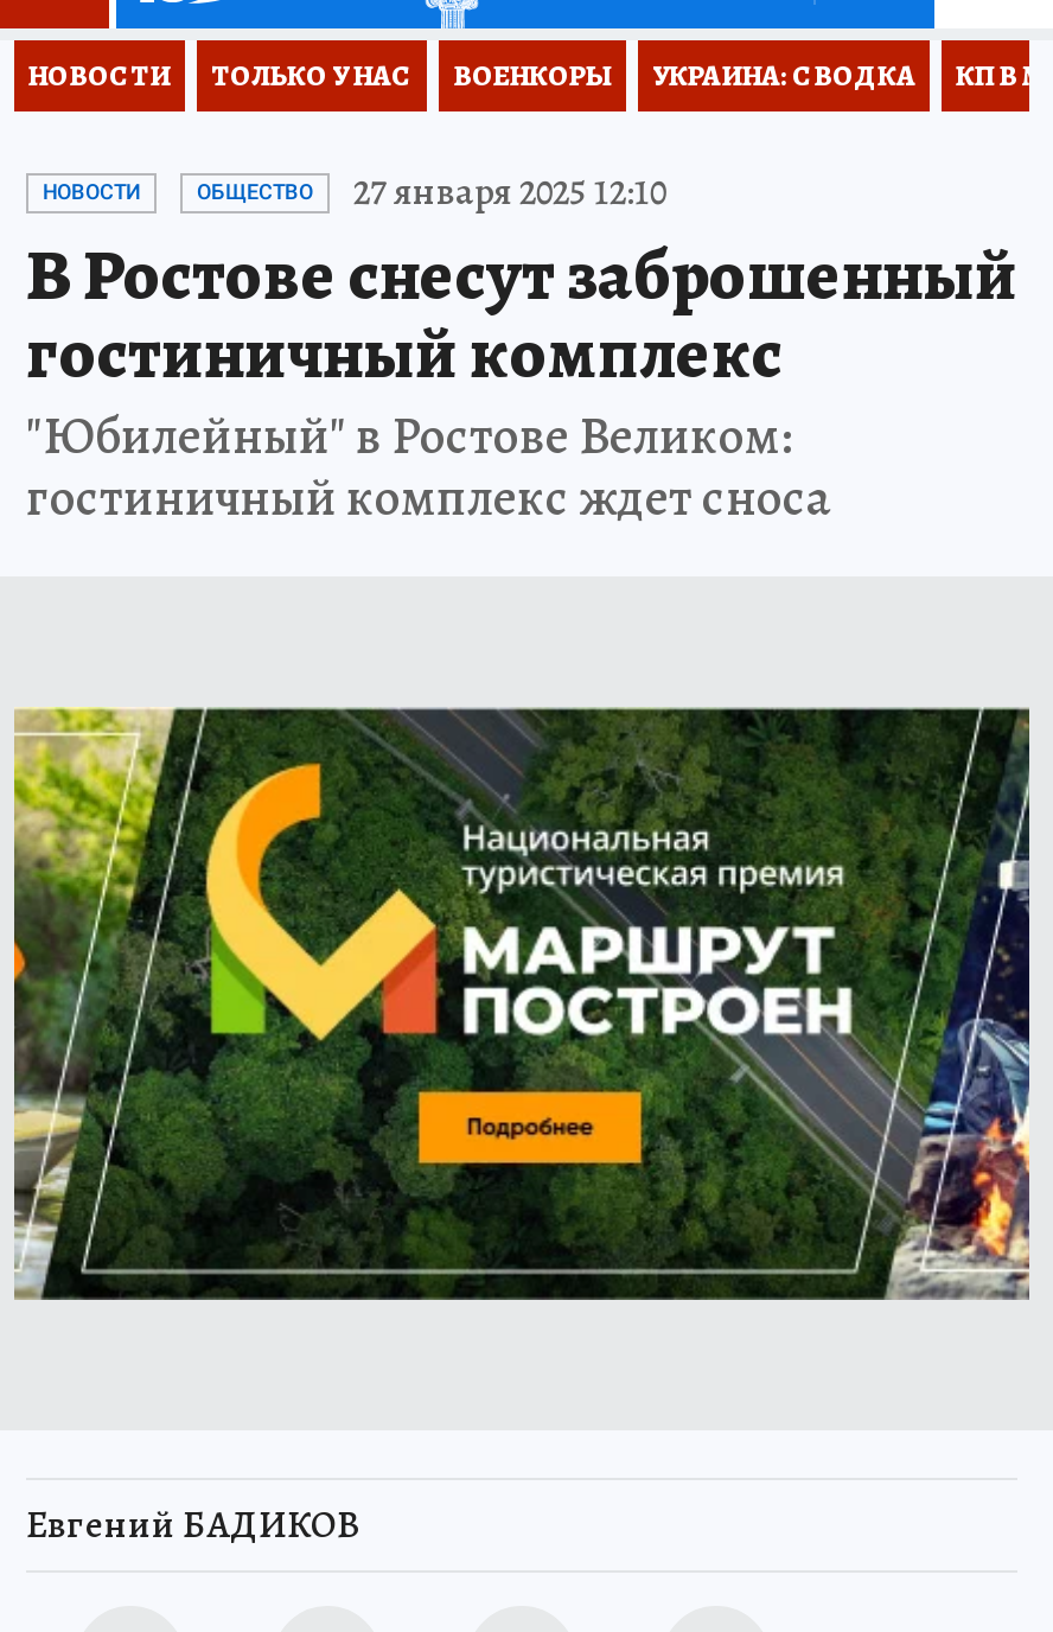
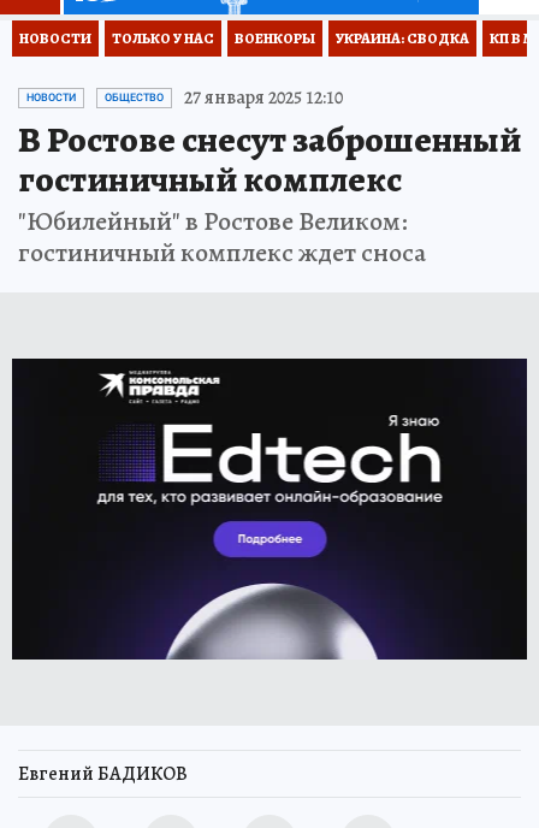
- [image]
+ [image]
